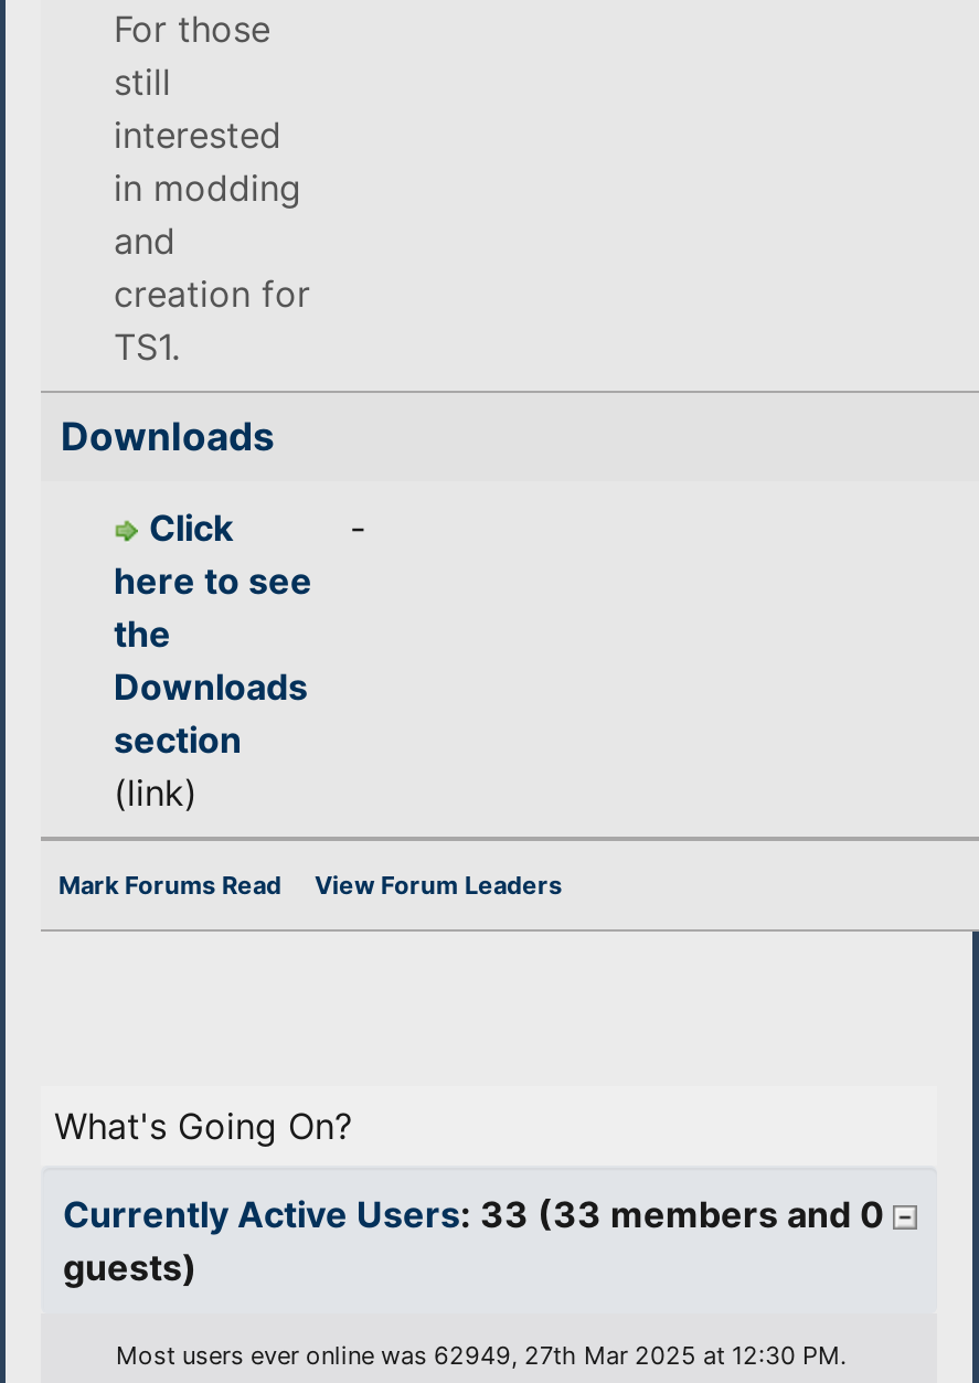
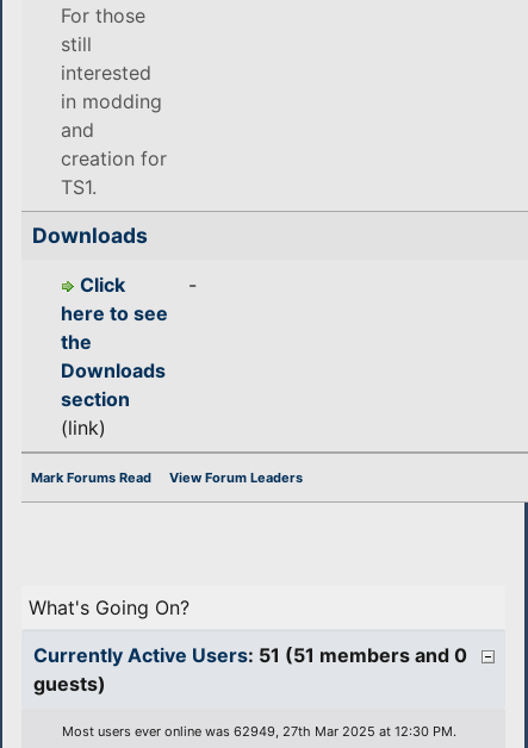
- Currently Active Users: 33 (33 members and 0
+ Currently Active Users: 51 (51 members and 0
